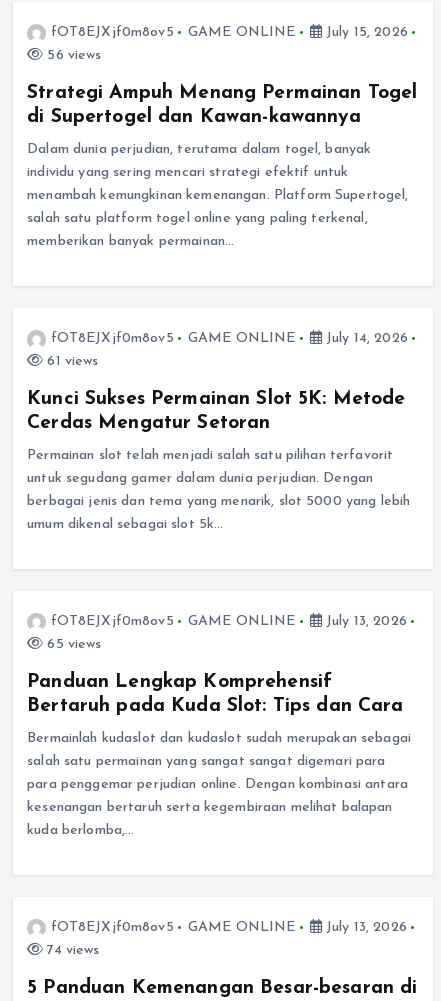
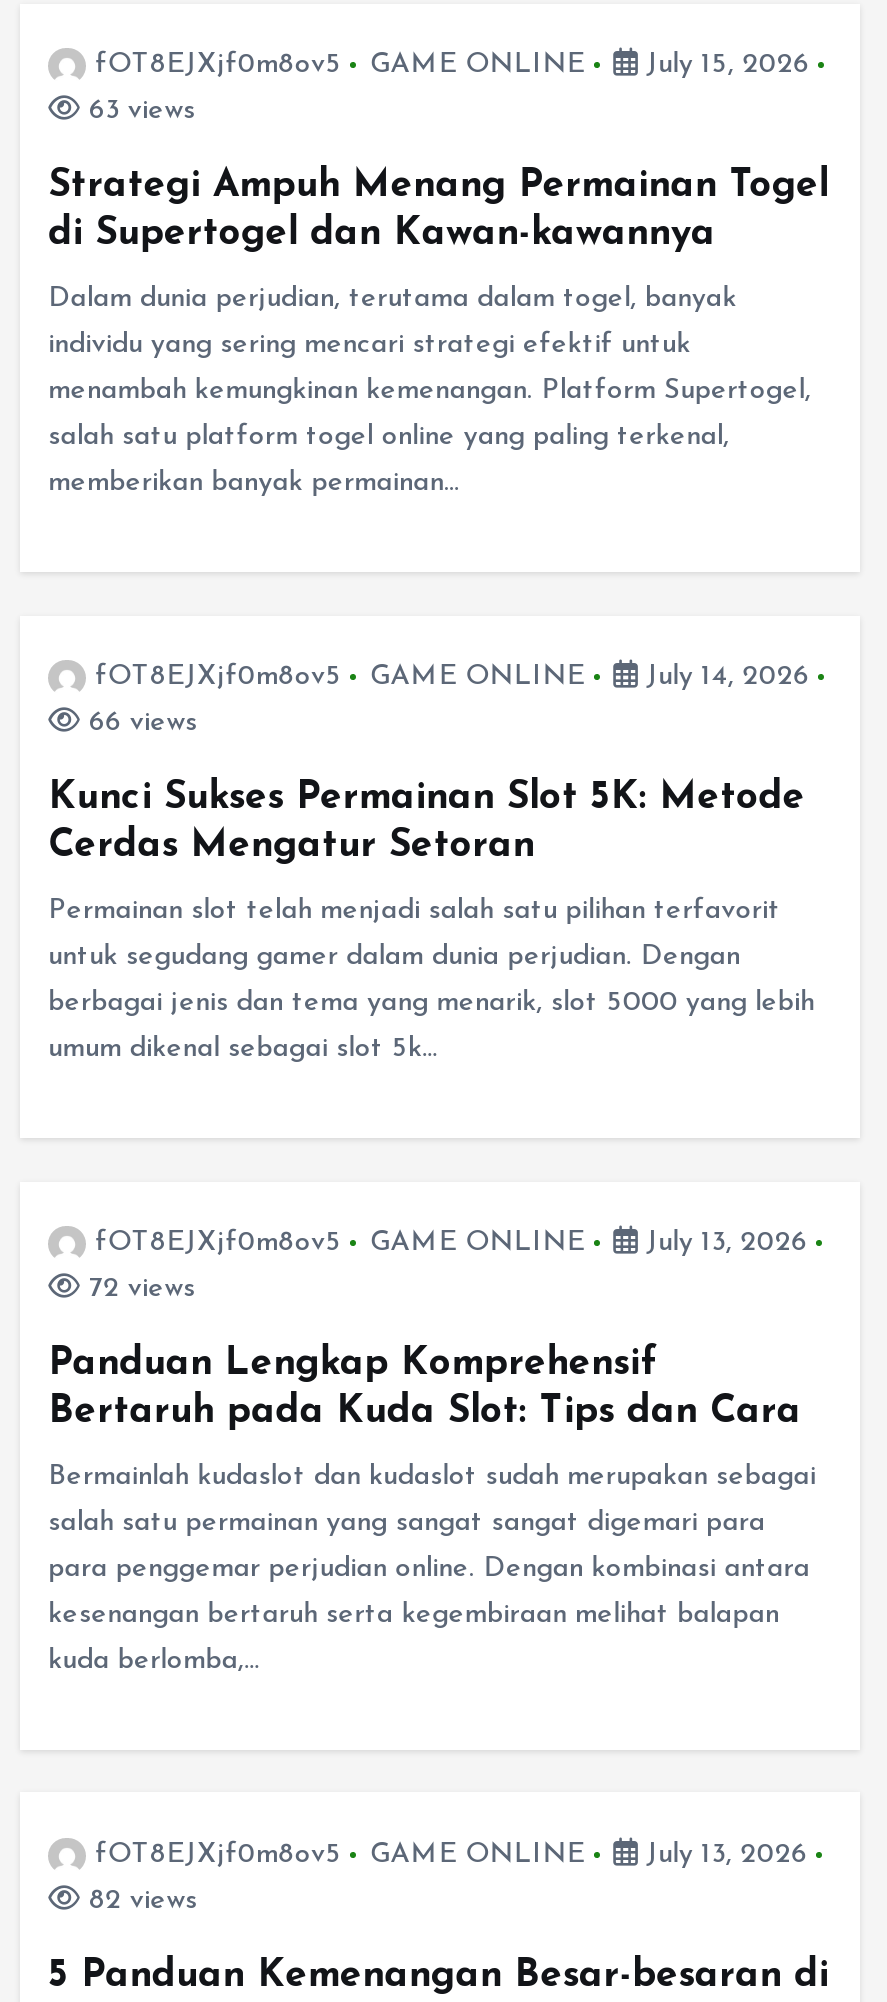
- 56 views
+ 63 views

- 61 views
+ 66 views

- 65 views
+ 72 views

- 74 views
+ 82 views
